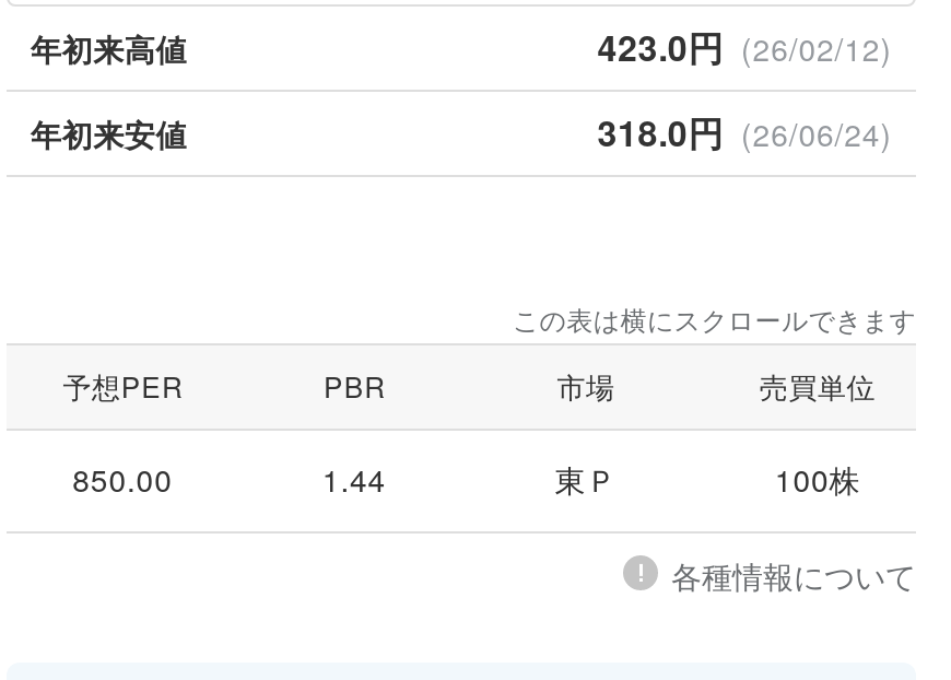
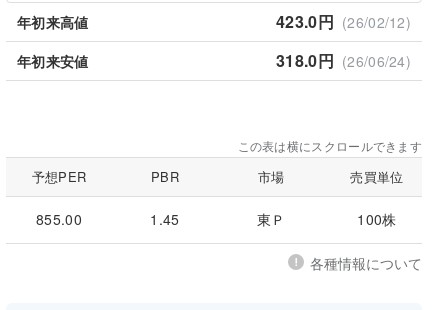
- 850.00
+ 855.00

- 1.44
+ 1.45
